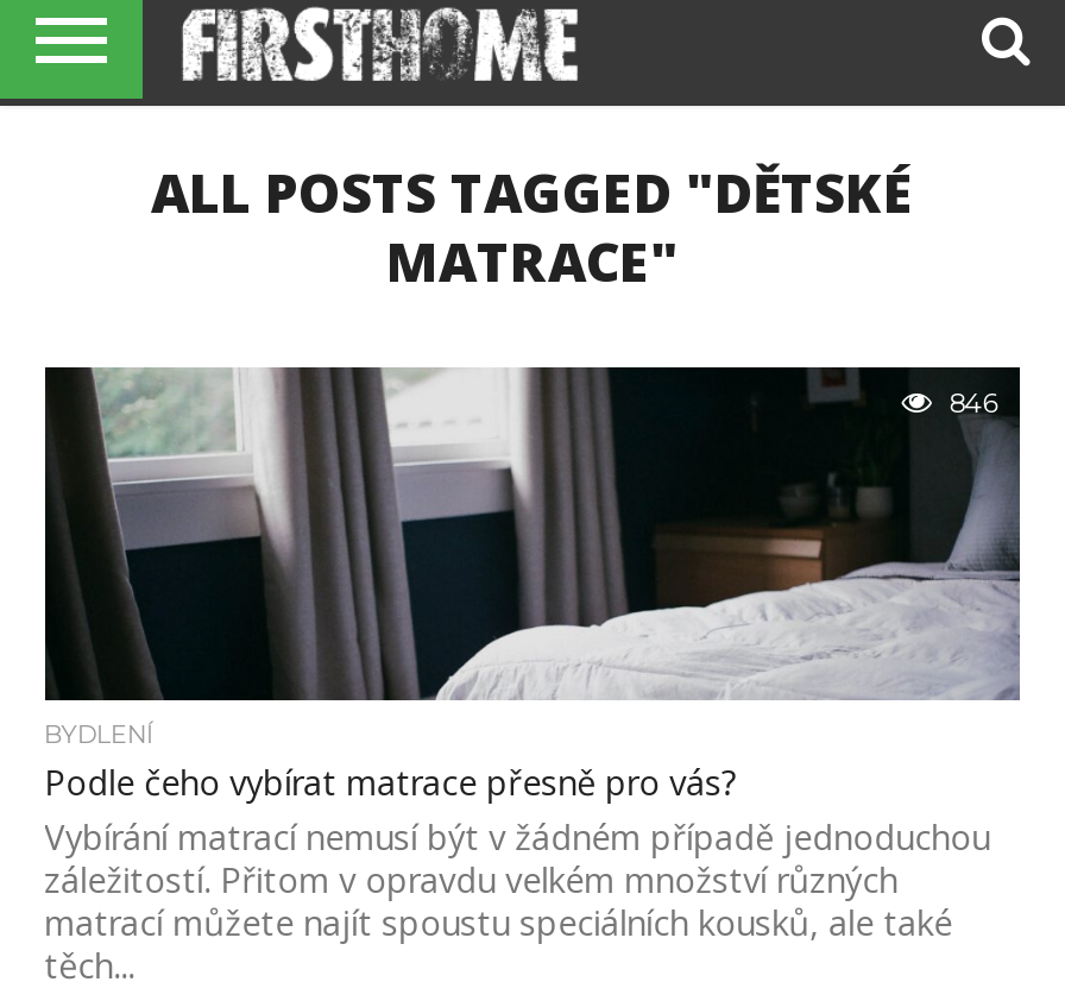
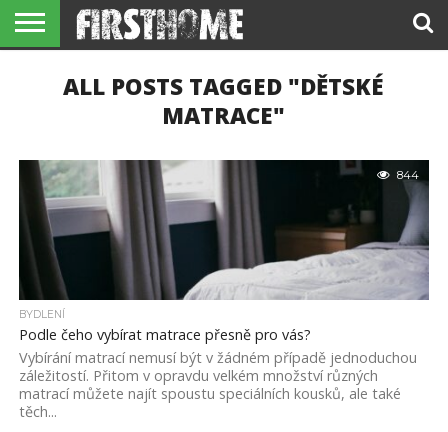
- 846
+ 844
